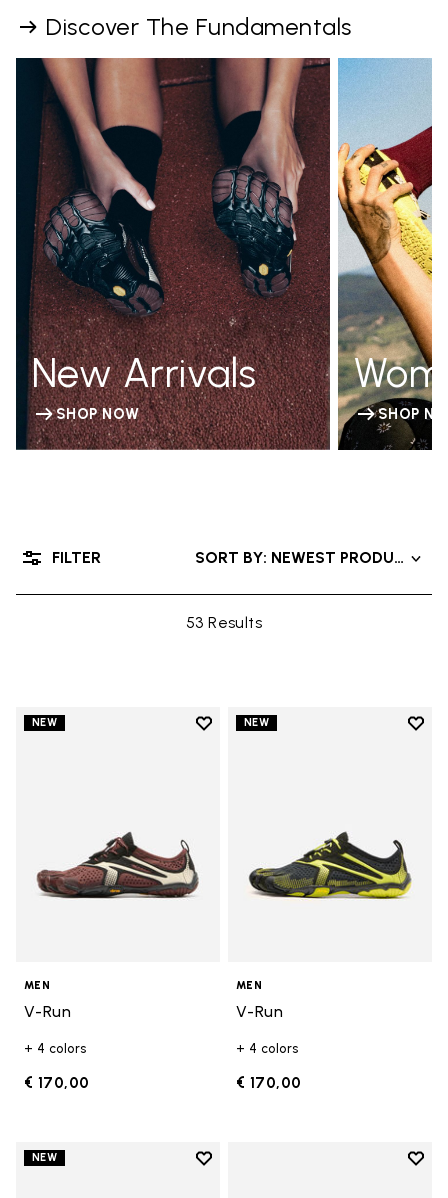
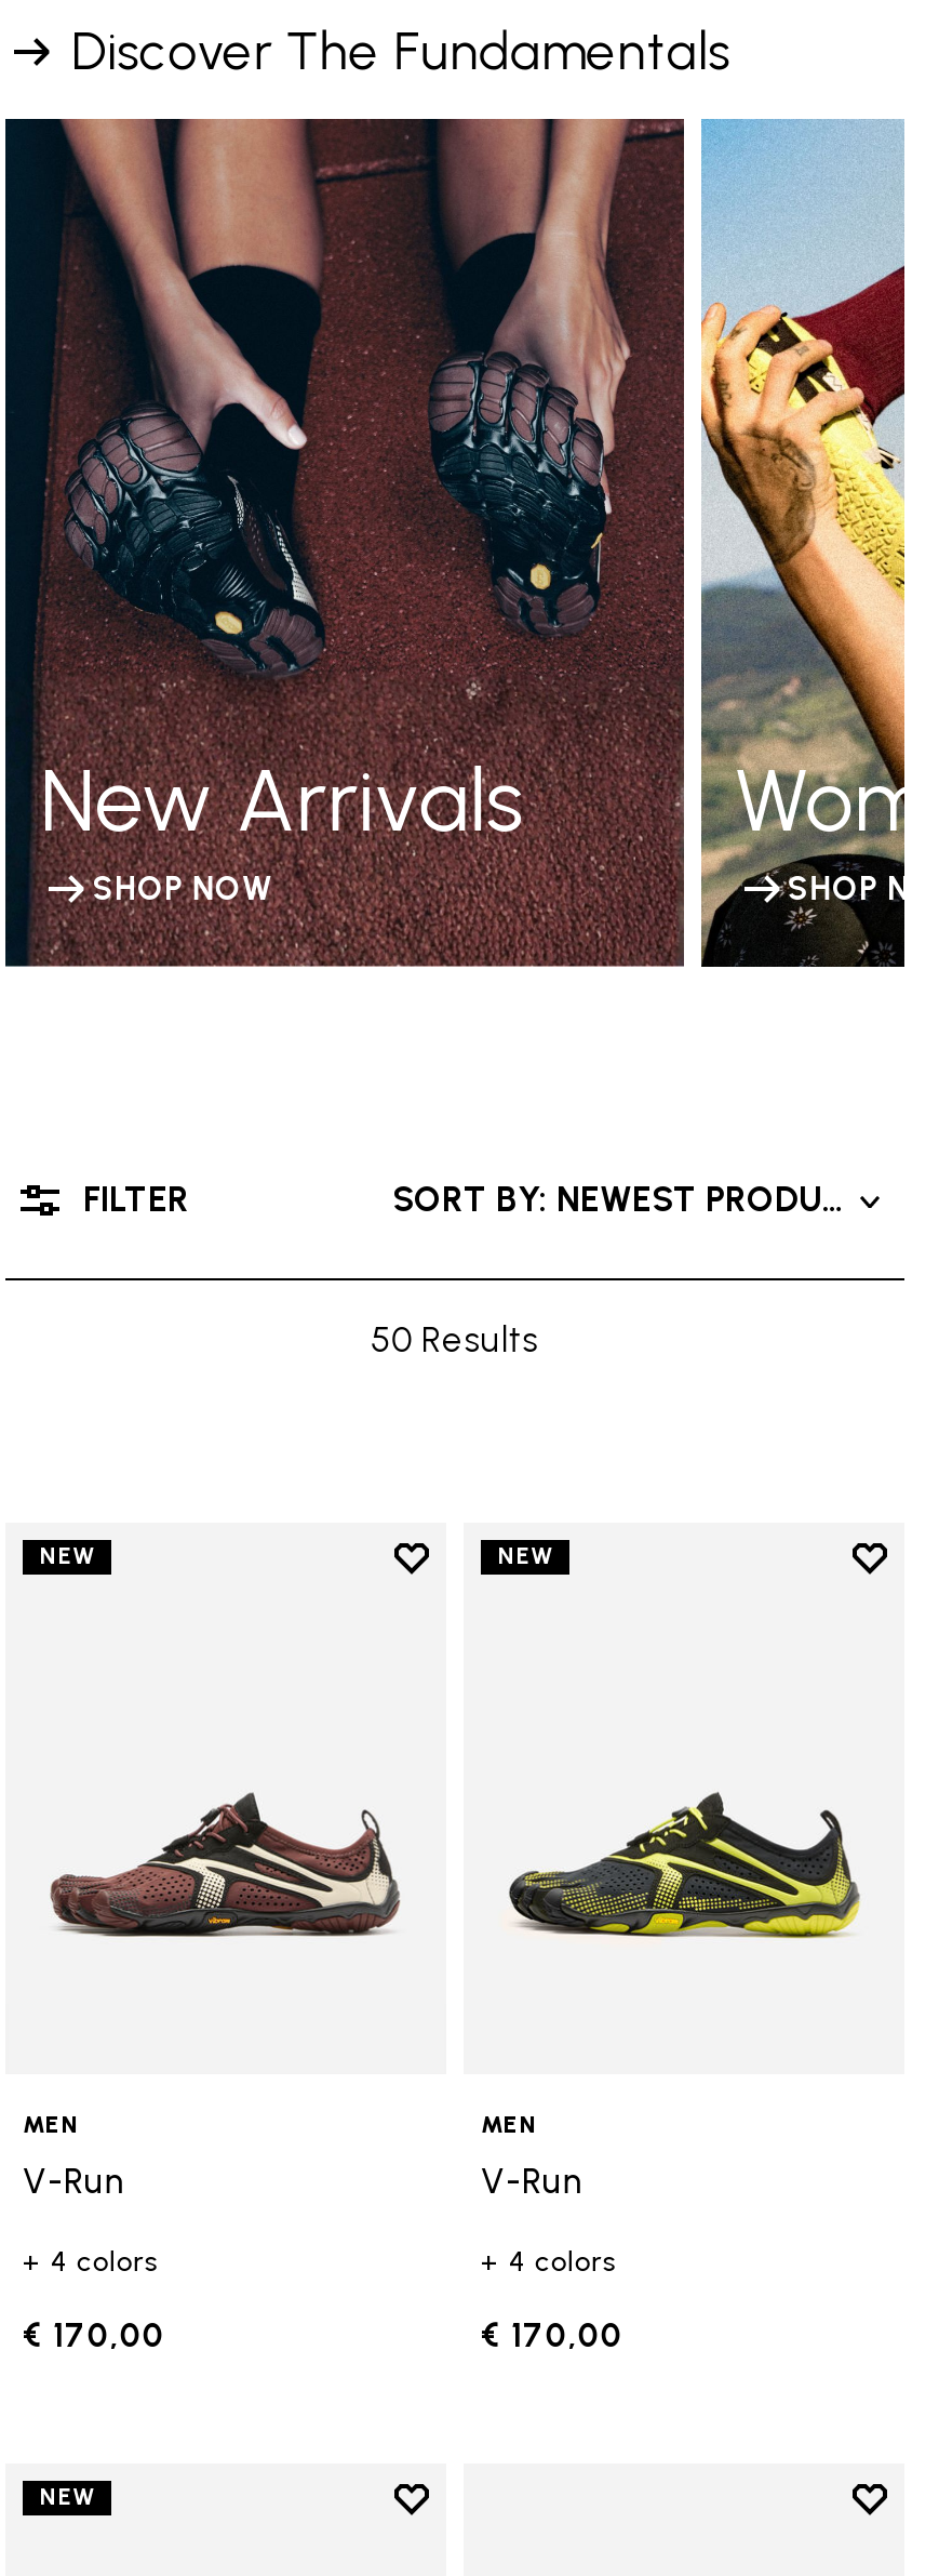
- 53 Results
+ 50 Results
